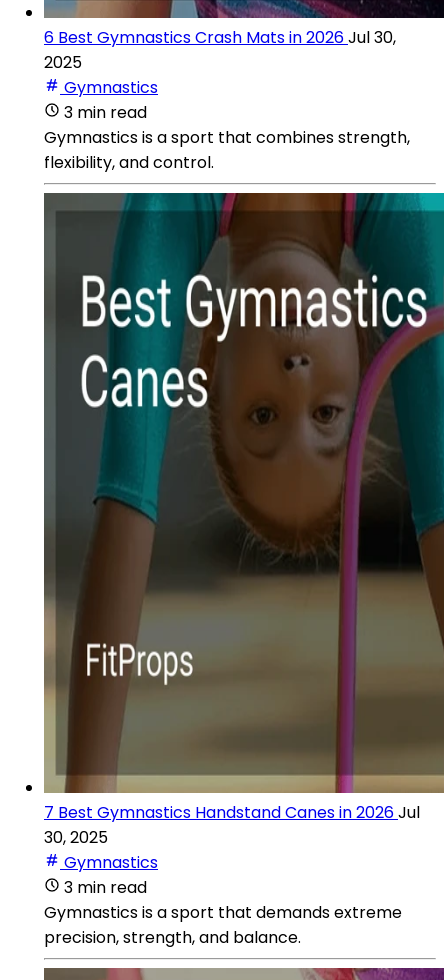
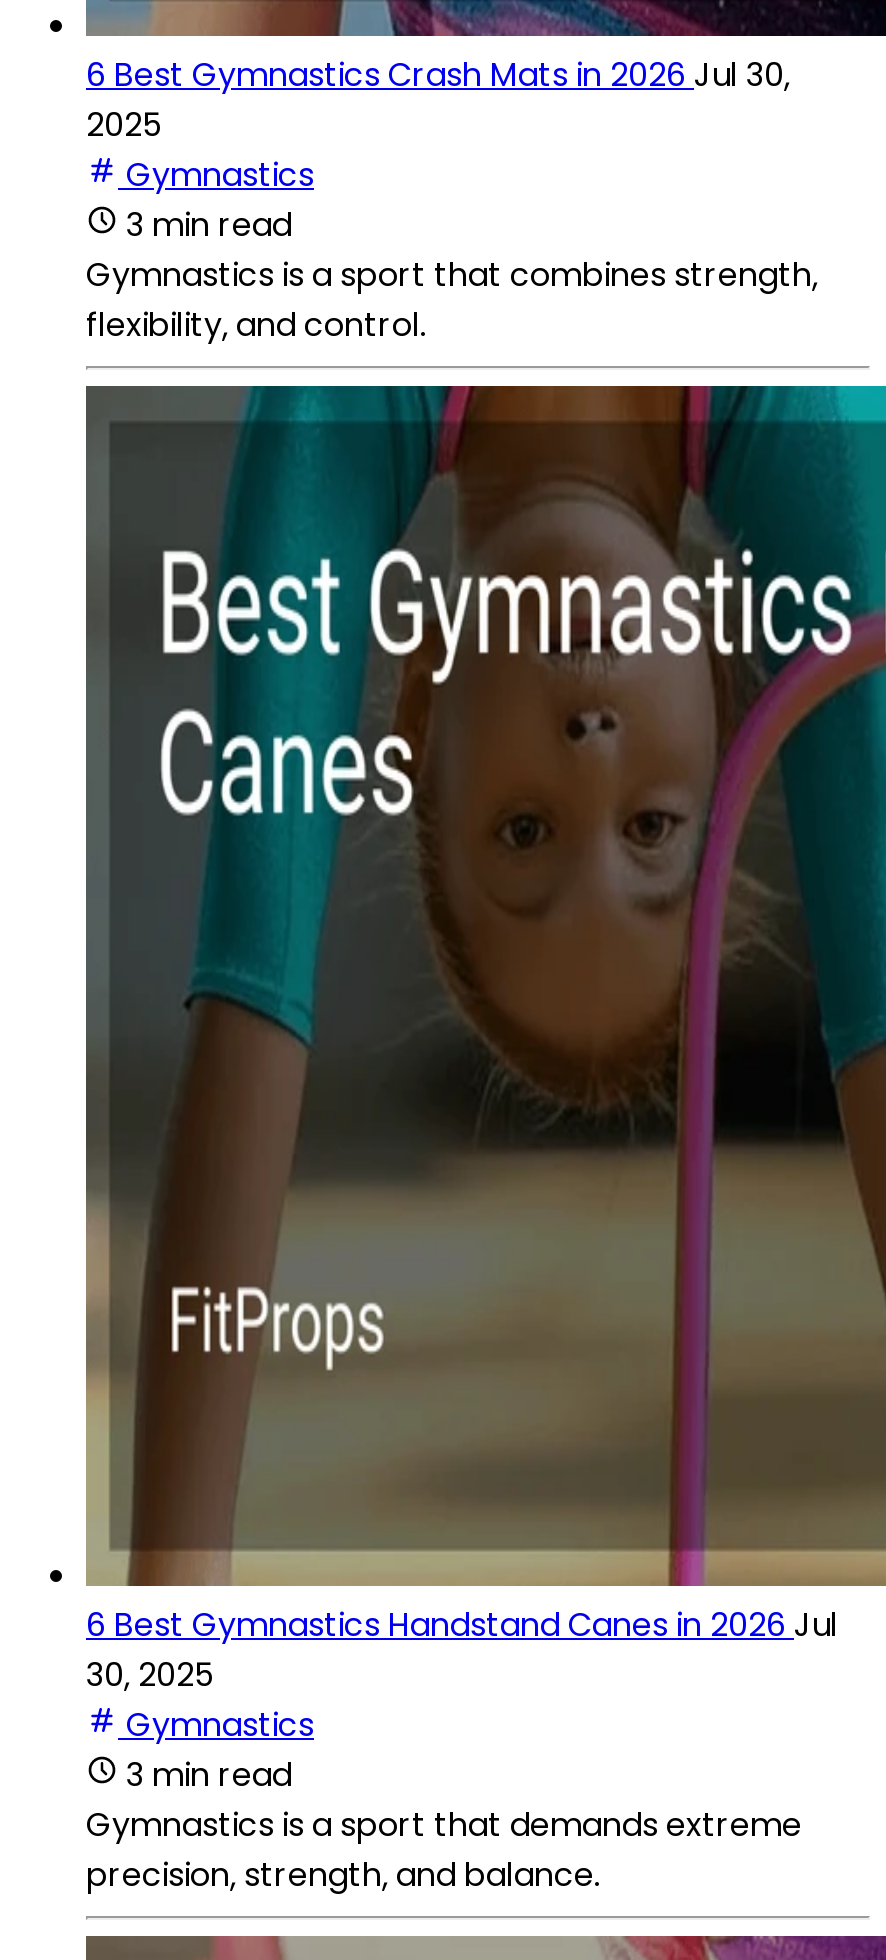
- 7 Best Gymnastics Handstand Canes in 2026 Jul
+ 6 Best Gymnastics Handstand Canes in 2026 Jul
